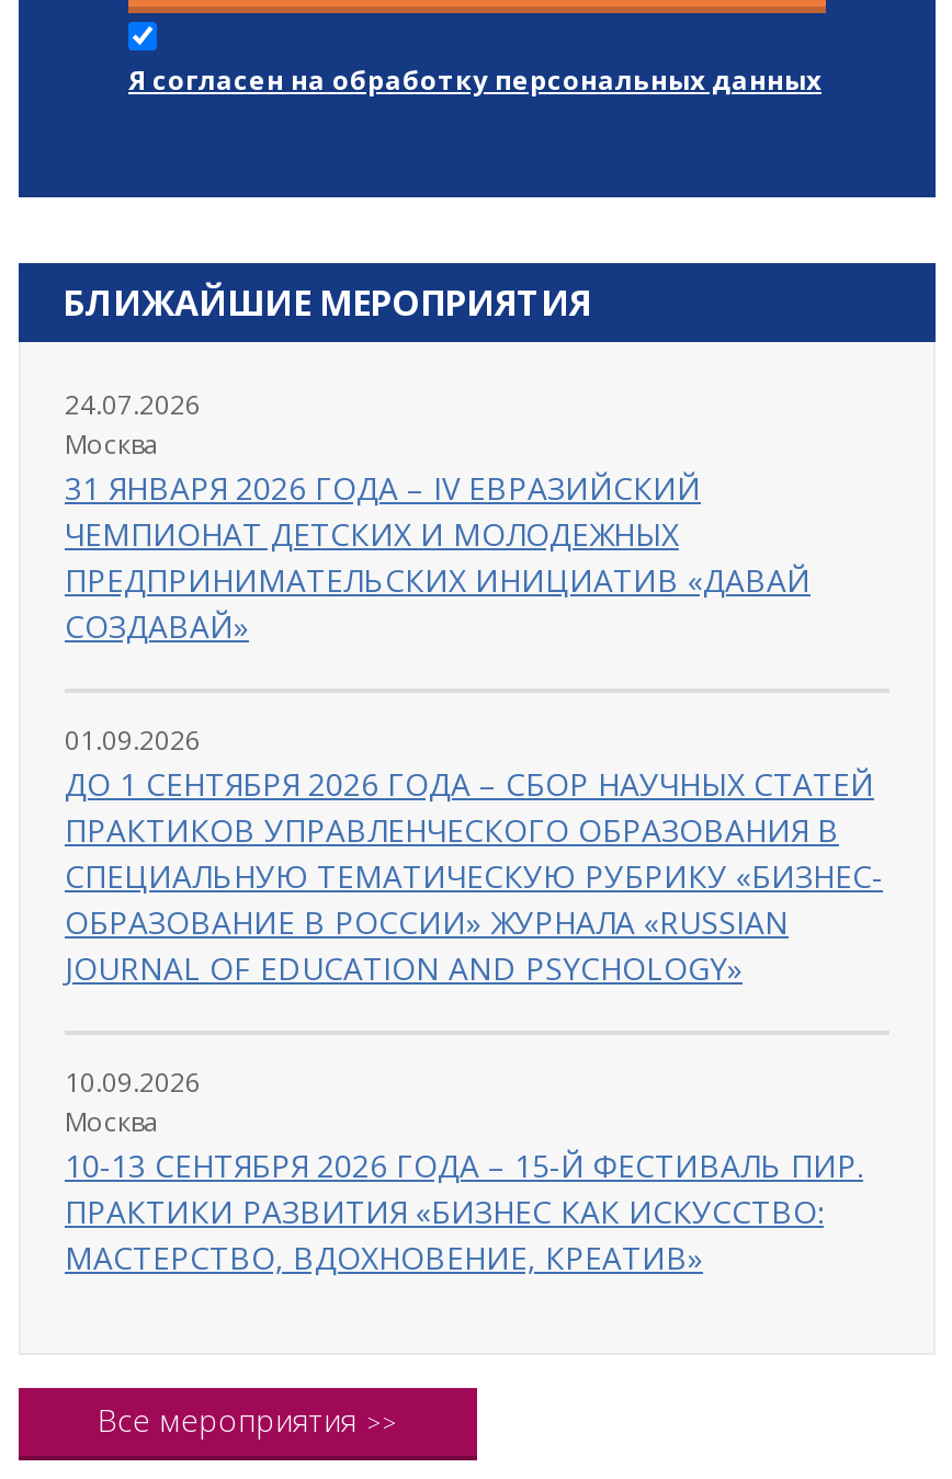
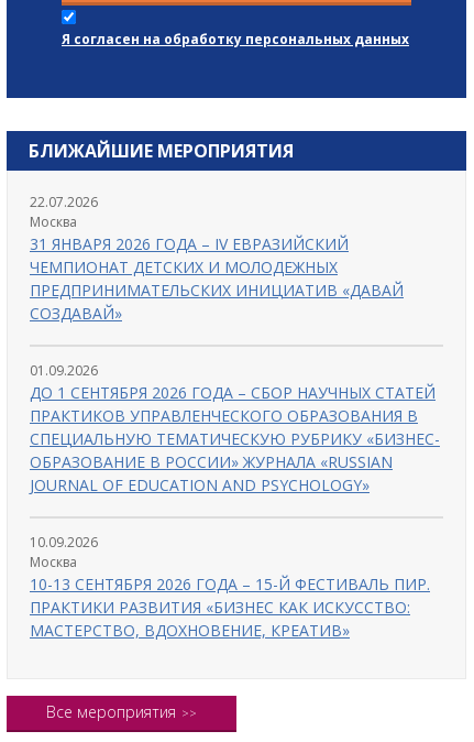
- 24.07.2026
+ 22.07.2026
